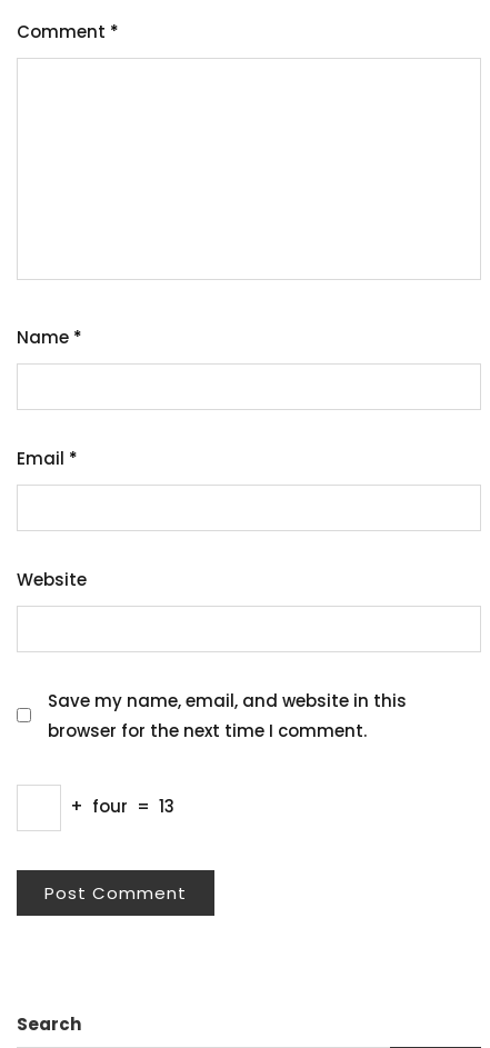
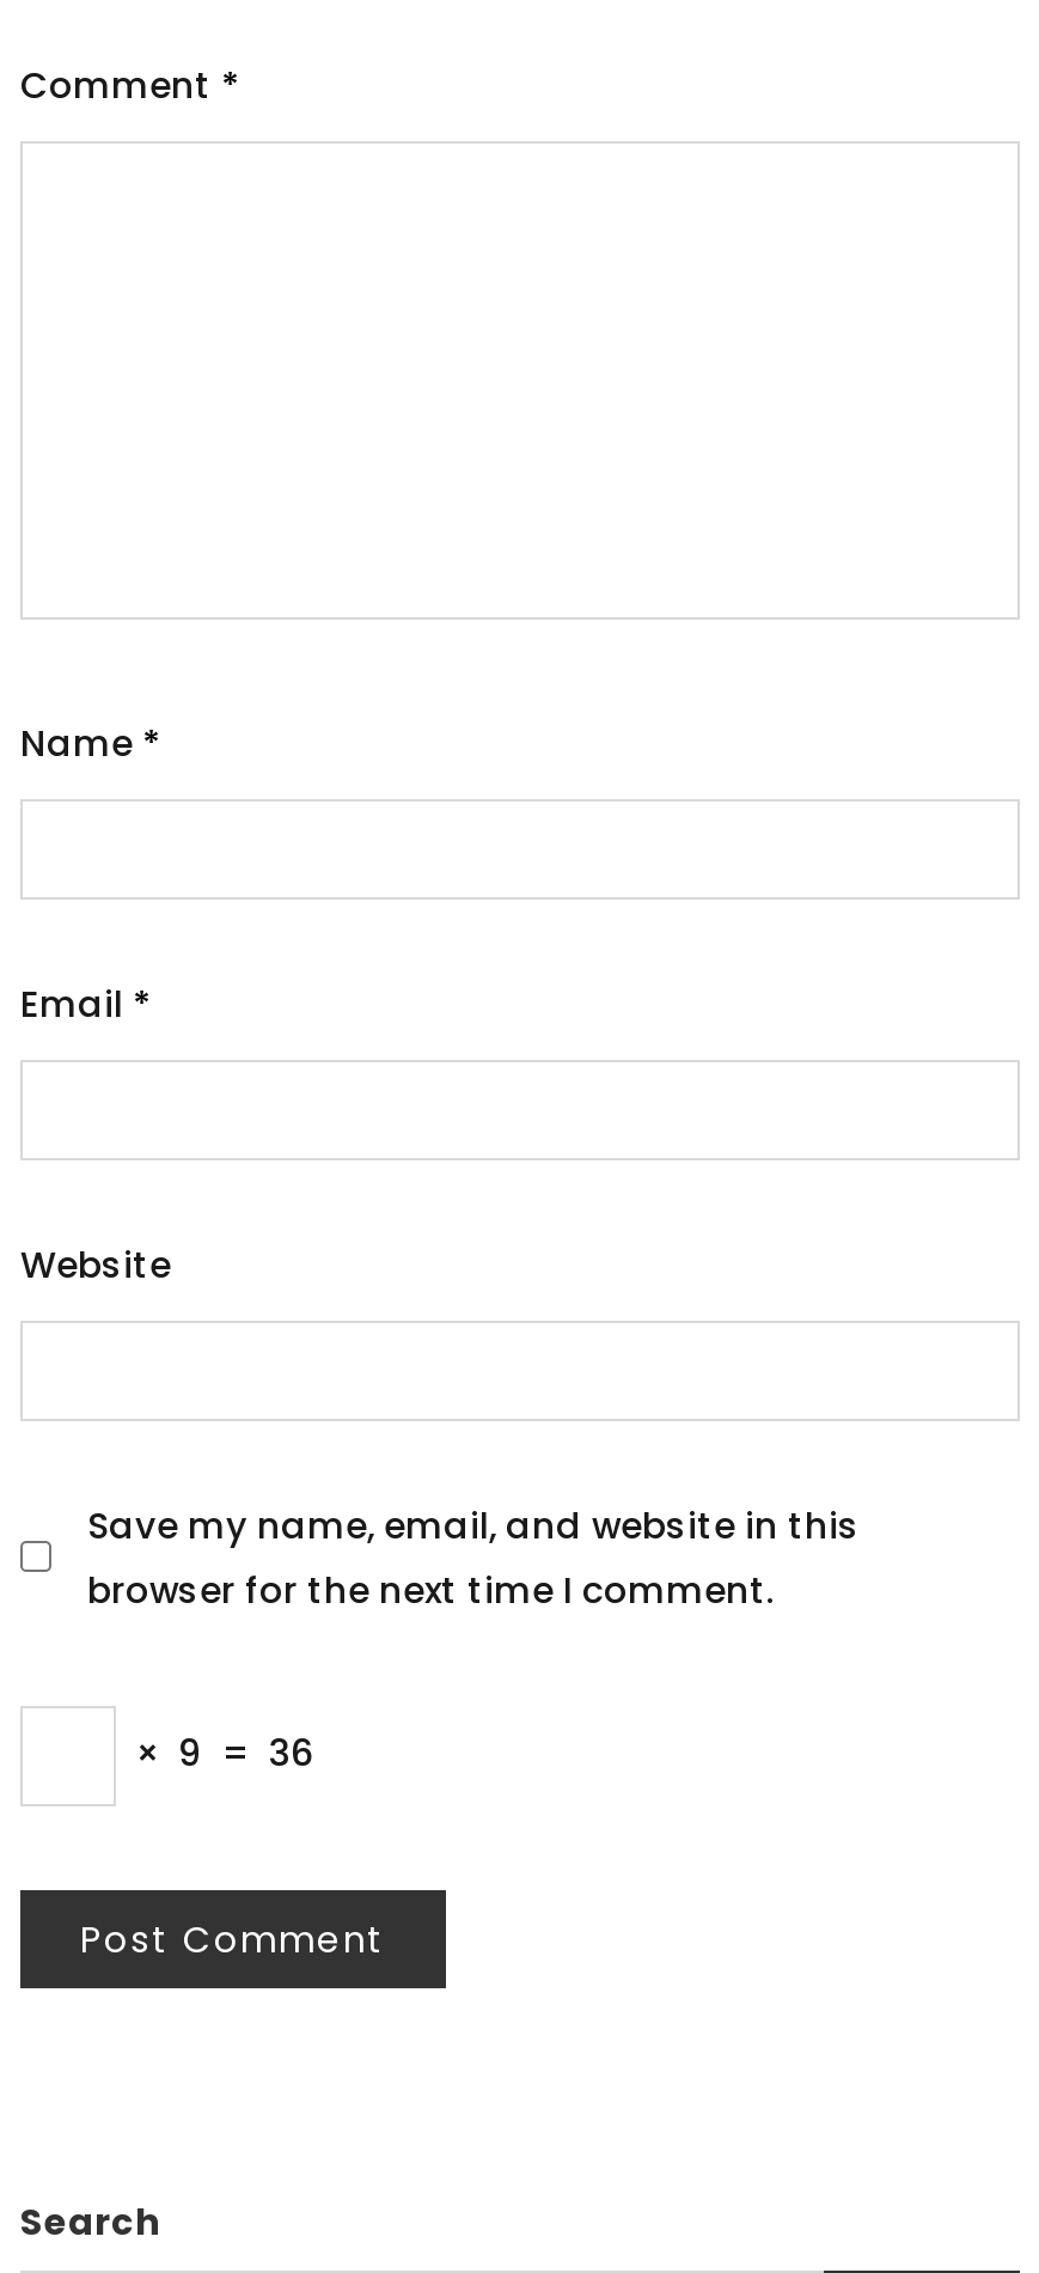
- + four = 13
+ × 9 = 36
